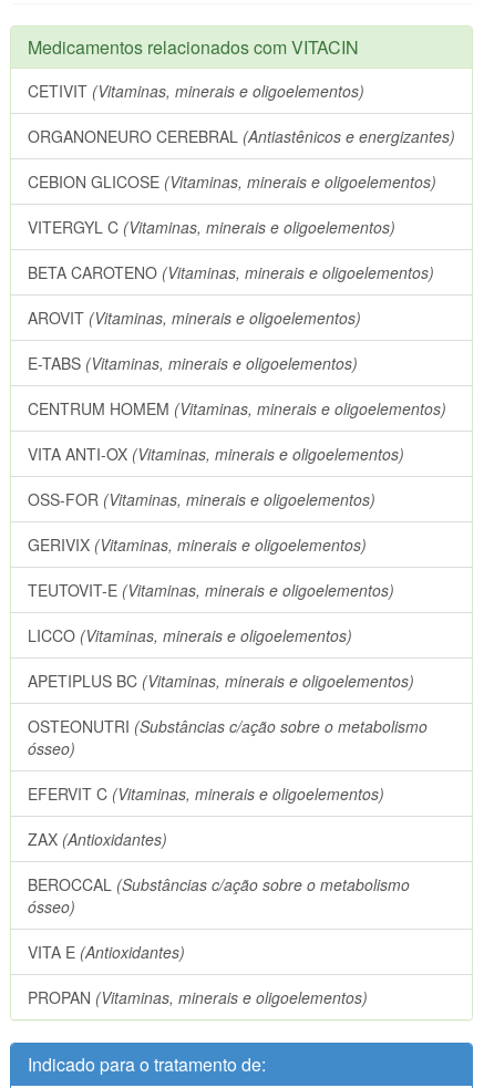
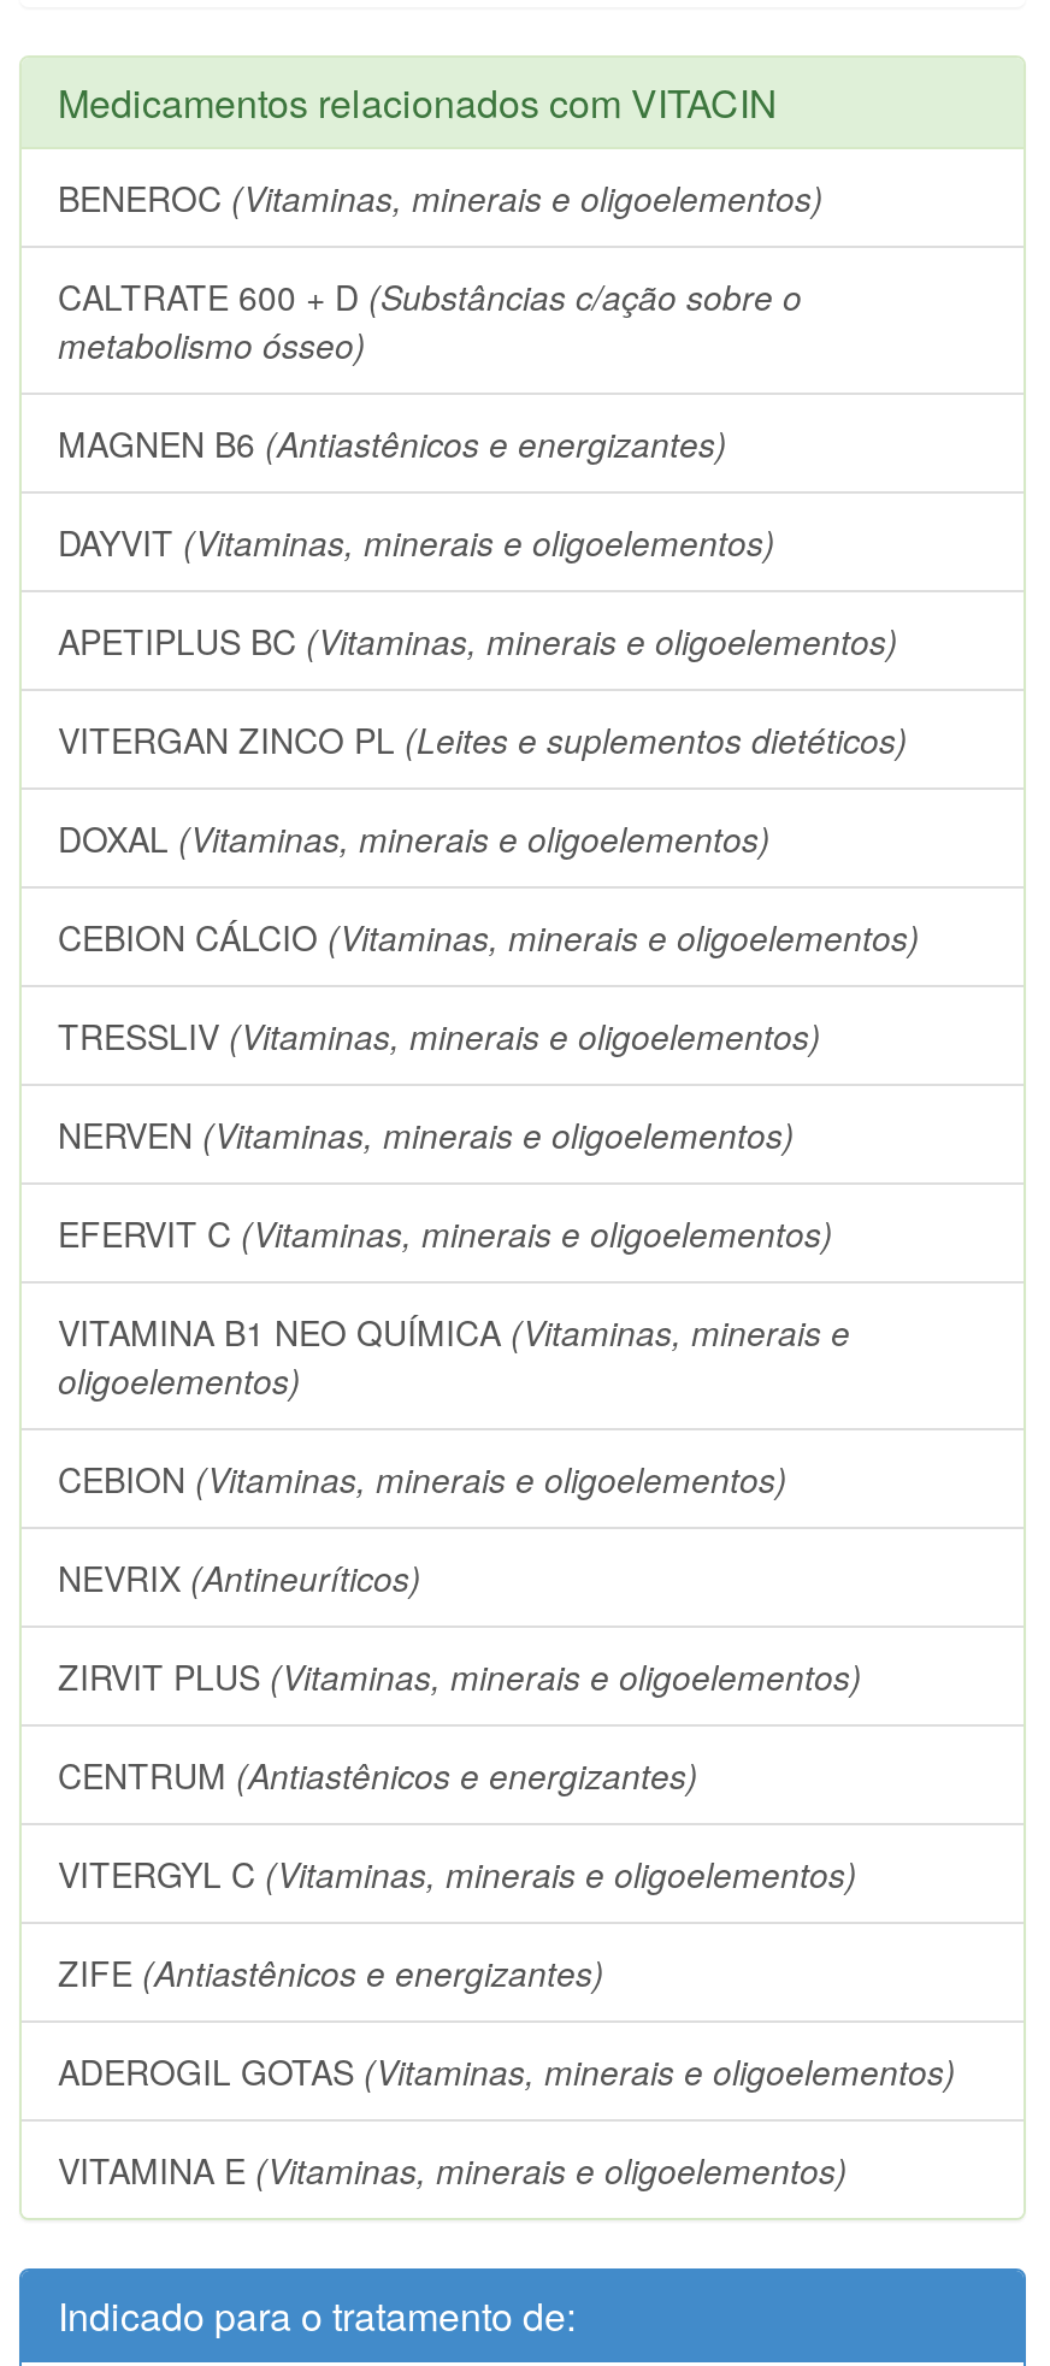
- CETIVIT (Vitaminas, minerais e oligoelementos)
- ORGANONEURO CEREBRAL (Antiastênicos e energizantes)
- CEBION GLICOSE (Vitaminas, minerais e oligoelementos)
+ BENEROC (Vitaminas, minerais e oligoelementos)
+ CALTRATE 600 + D (Substâncias c/ação sobre o
+ metabolismo ósseo)
+ MAGNEN B6 (Antiastênicos e energizantes)
+ DAYVIT (Vitaminas, minerais e oligoelementos)
+ VITERGAN ZINCO PL (Leites e suplementos dietéticos)
+ DOXAL (Vitaminas, minerais e oligoelementos)
+ CEBION CÁLCIO (Vitaminas, minerais e oligoelementos)
+ TRESSLIV (Vitaminas, minerais e oligoelementos)
+ NERVEN (Vitaminas, minerais e oligoelementos)
+ VITAMINA B1 NEO QUÍMICA (Vitaminas, minerais e
+ oligoelementos)
+ CEBION (Vitaminas, minerais e oligoelementos)
+ NEVRIX (Antineuríticos)
+ ZIRVIT PLUS (Vitaminas, minerais e oligoelementos)
+ CENTRUM (Antiastênicos e energizantes)

moved down: VITERGYL C (Vitaminas, minerais e oligoelementos)

- BETA CAROTENO (Vitaminas, minerais e oligoelementos)
- AROVIT (Vitaminas, minerais e oligoelementos)
- E-TABS (Vitaminas, minerais e oligoelementos)
- CENTRUM HOMEM (Vitaminas, minerais e oligoelementos)
- VITA ANTI-OX (Vitaminas, minerais e oligoelementos)
- OSS-FOR (Vitaminas, minerais e oligoelementos)
- GERIVIX (Vitaminas, minerais e oligoelementos)
- TEUTOVIT-E (Vitaminas, minerais e oligoelementos)
- LICCO (Vitaminas, minerais e oligoelementos)
- OSTEONUTRI (Substâncias c/ação sobre o metabolismo
- ósseo)
- ZAX (Antioxidantes)
- BEROCCAL (Substâncias c/ação sobre o metabolismo
- ósseo)
- VITA E (Antioxidantes)
- PROPAN (Vitaminas, minerais e oligoelementos)
+ ZIFE (Antiastênicos e energizantes)
+ ADEROGIL GOTAS (Vitaminas, minerais e oligoelementos)
+ VITAMINA E (Vitaminas, minerais e oligoelementos)

moved up: APETIPLUS BC (Vitaminas, minerais e oligoelementos)

moved up: EFERVIT C (Vitaminas, minerais e oligoelementos)
